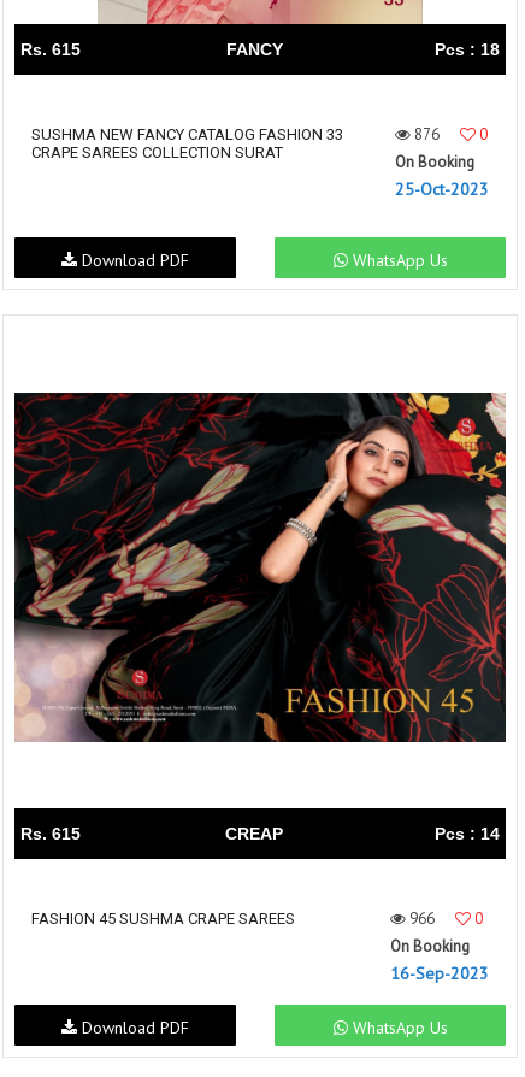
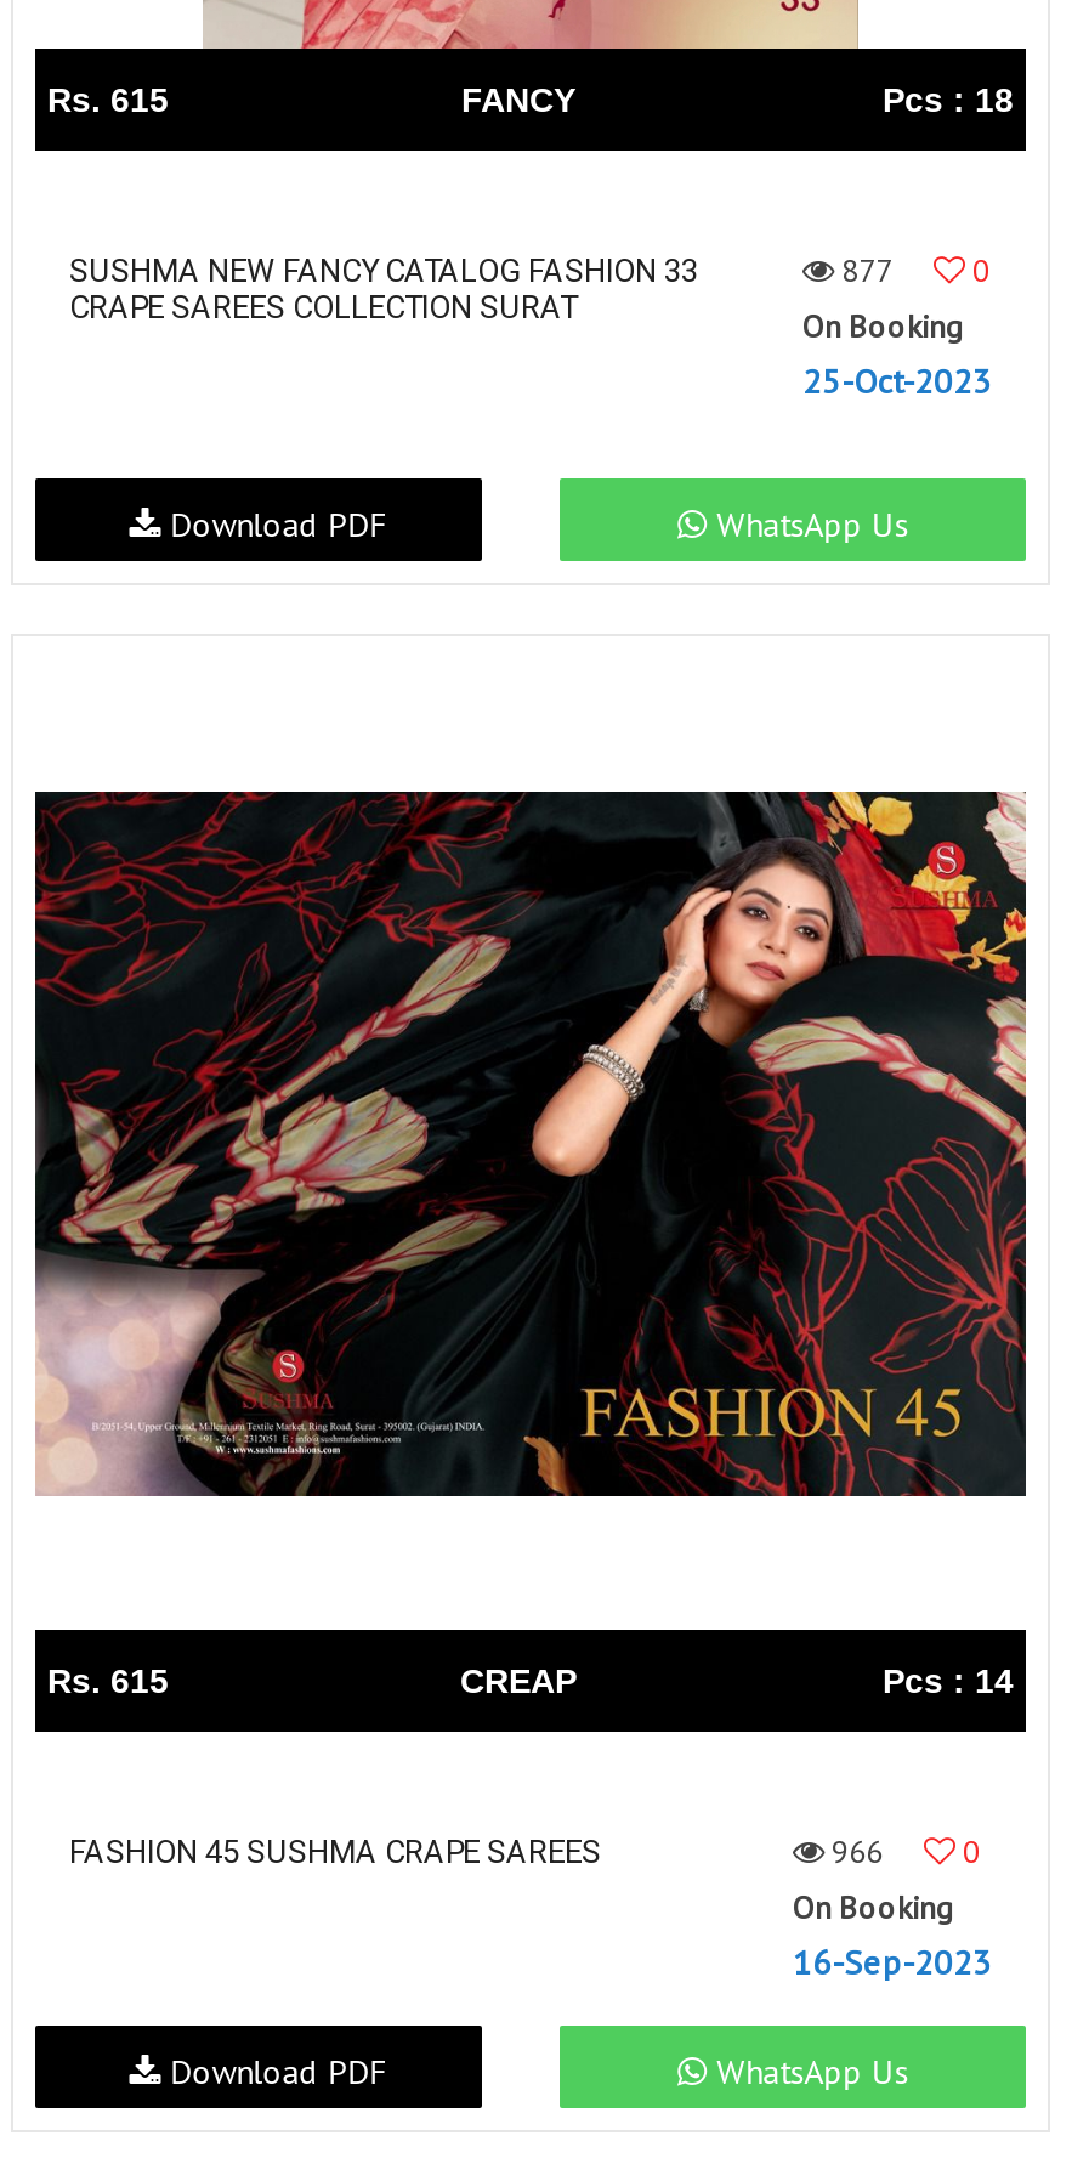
- 876 0
+ 877 0
